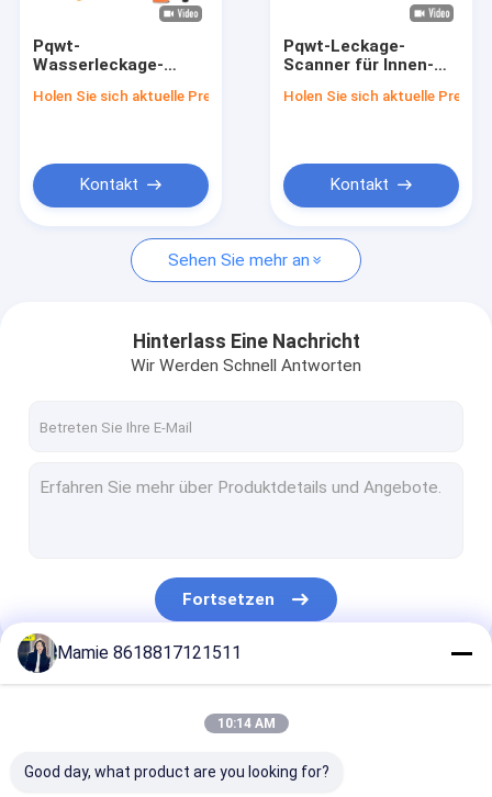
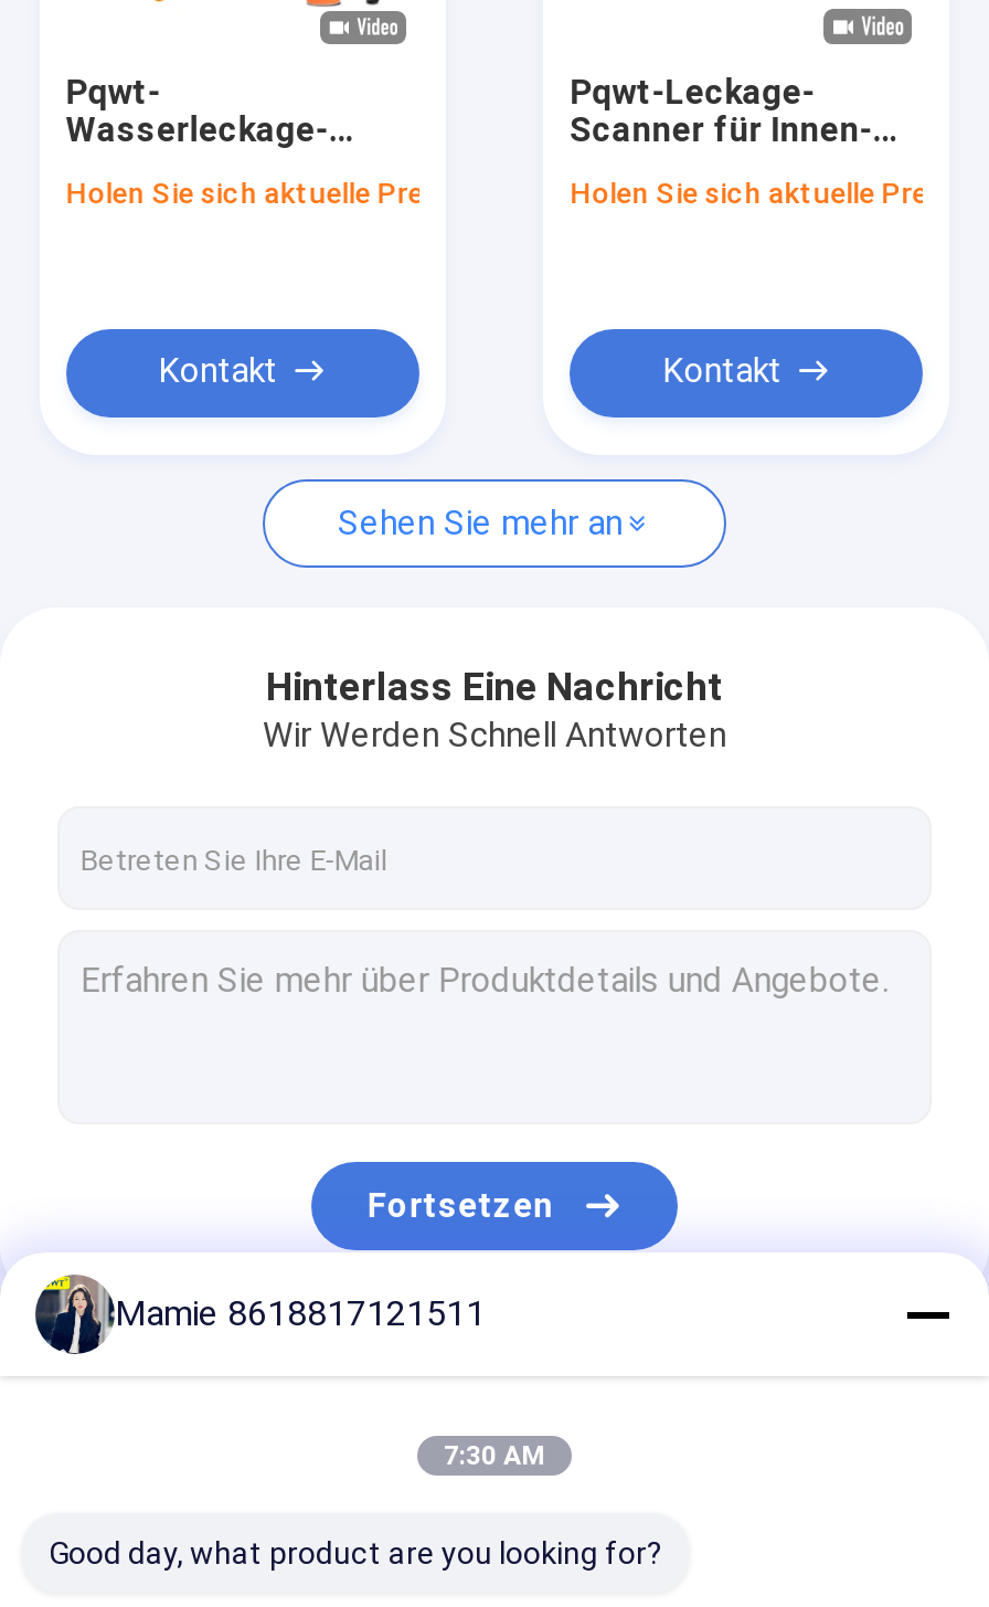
- 10:14 AM
+ 7:30 AM
